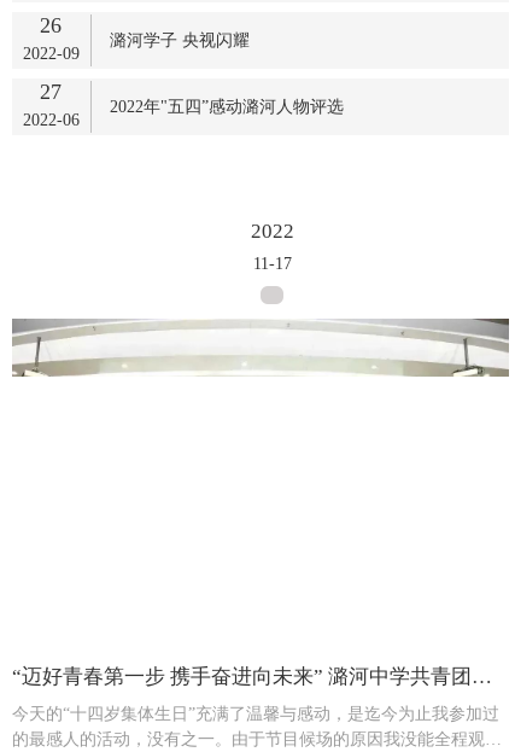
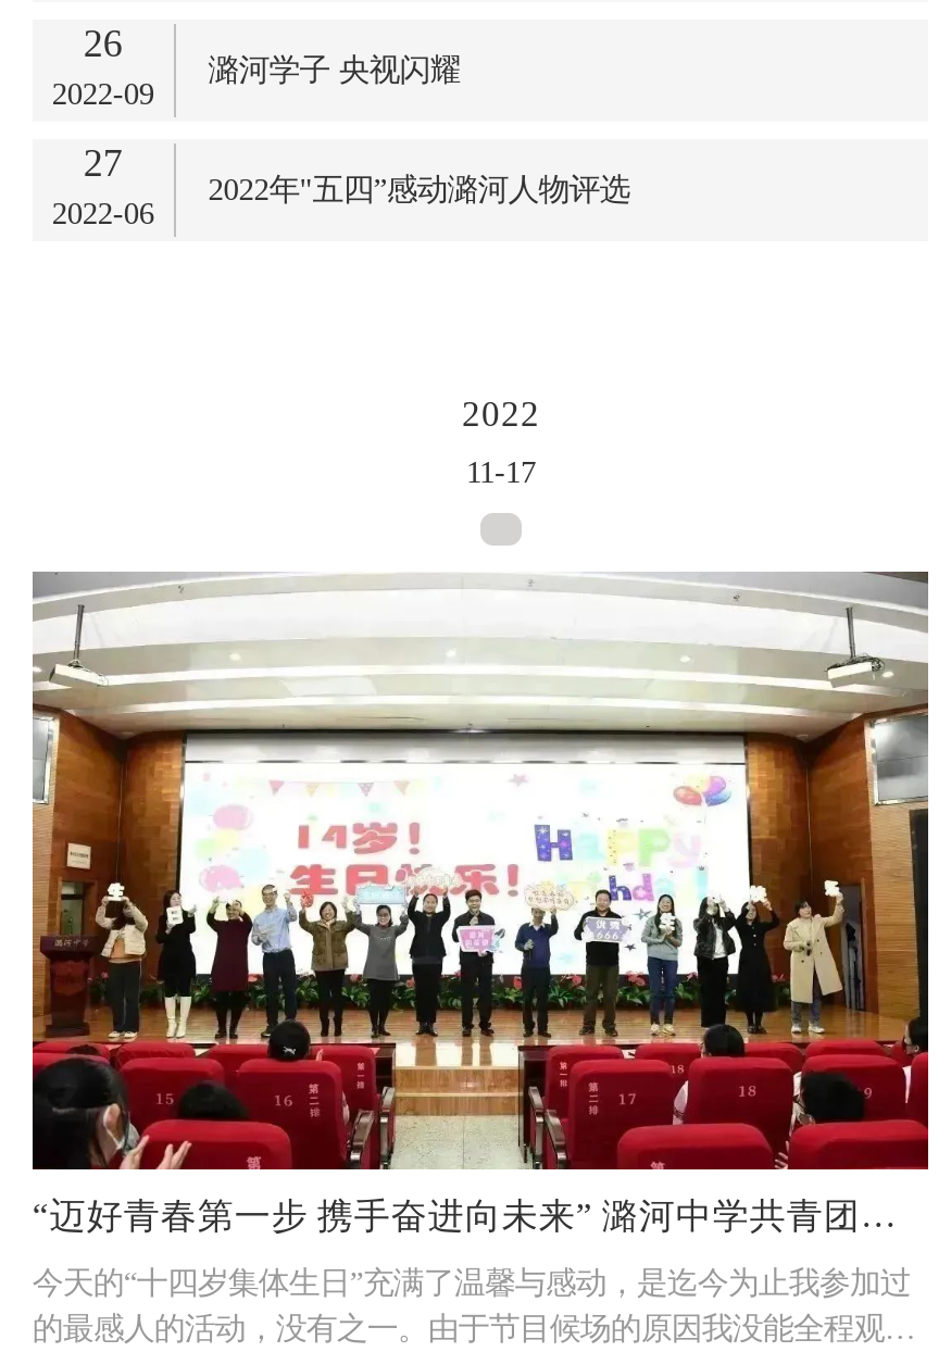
+ [image]
